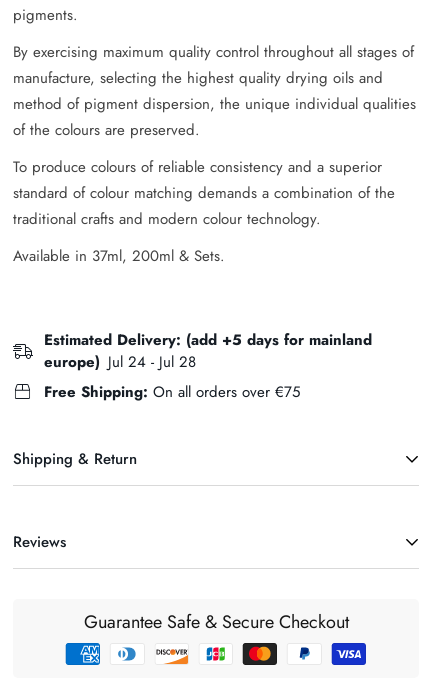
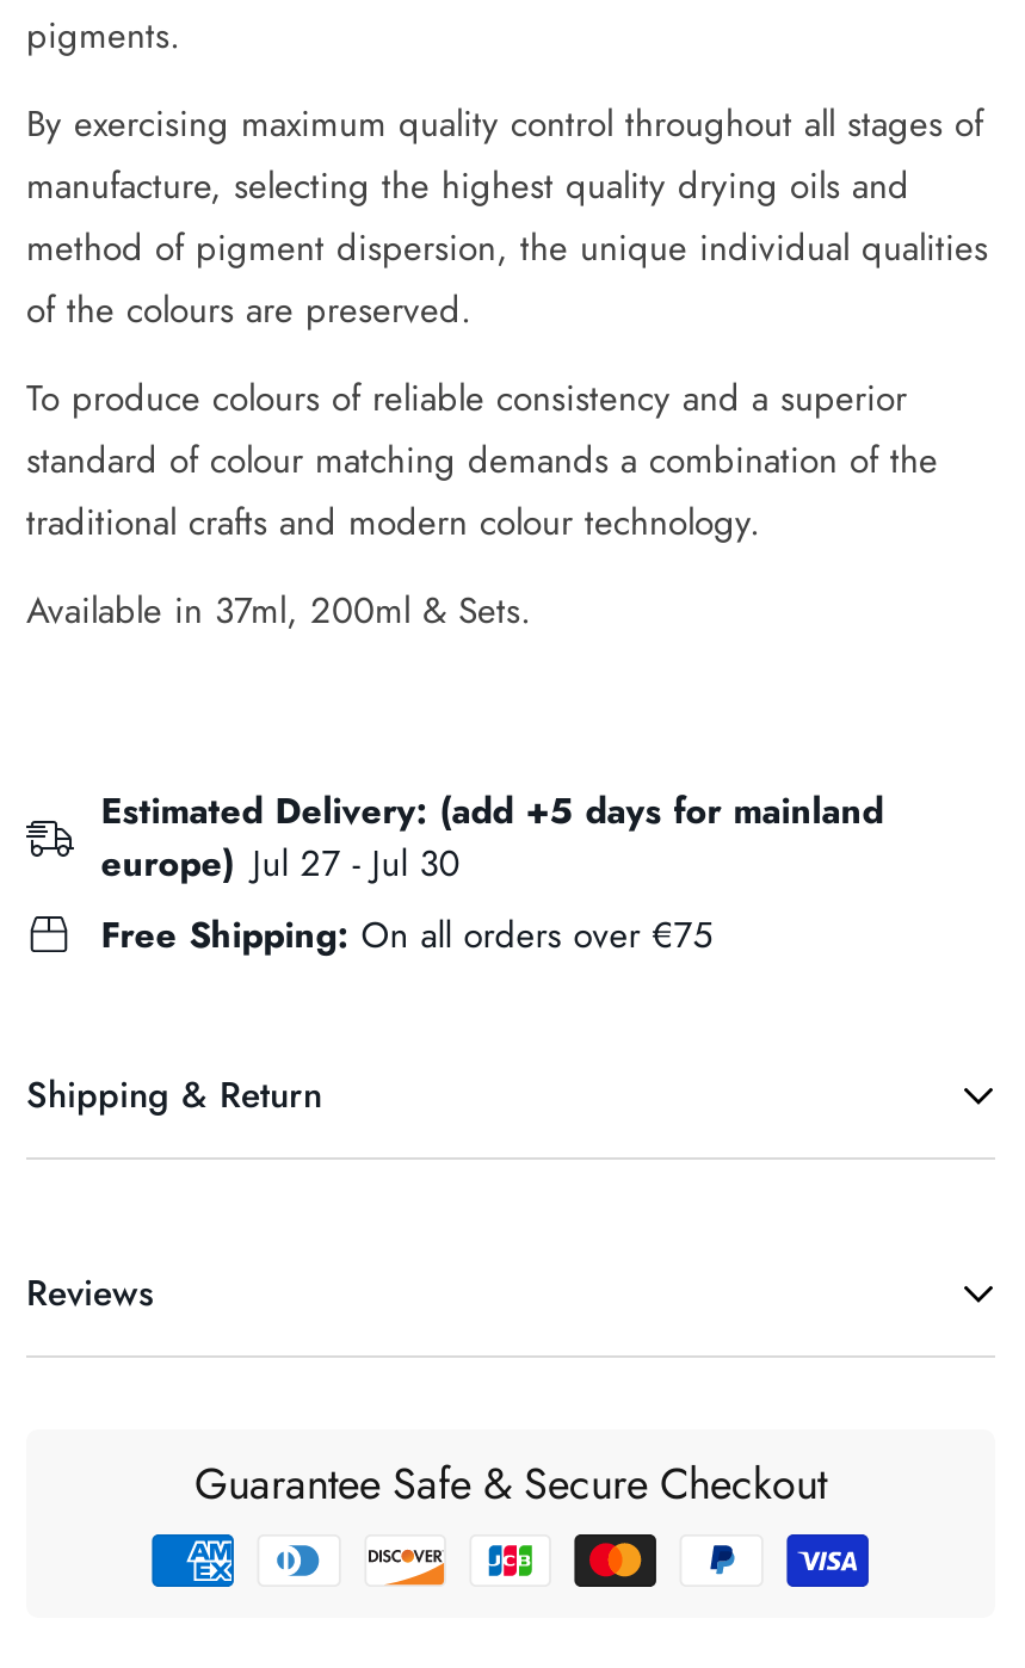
- europe) Jul 24 - Jul 28
+ europe) Jul 27 - Jul 30
